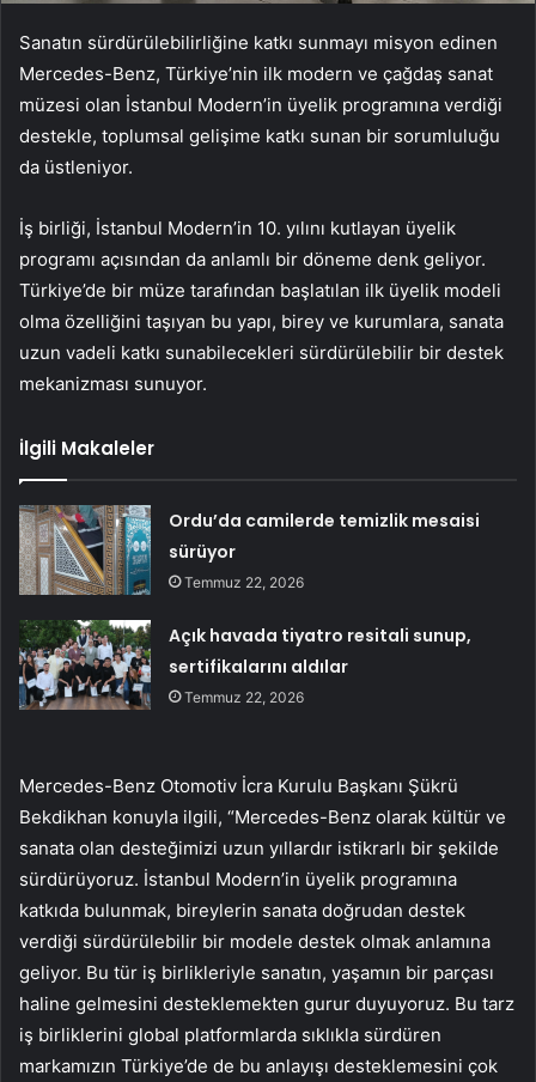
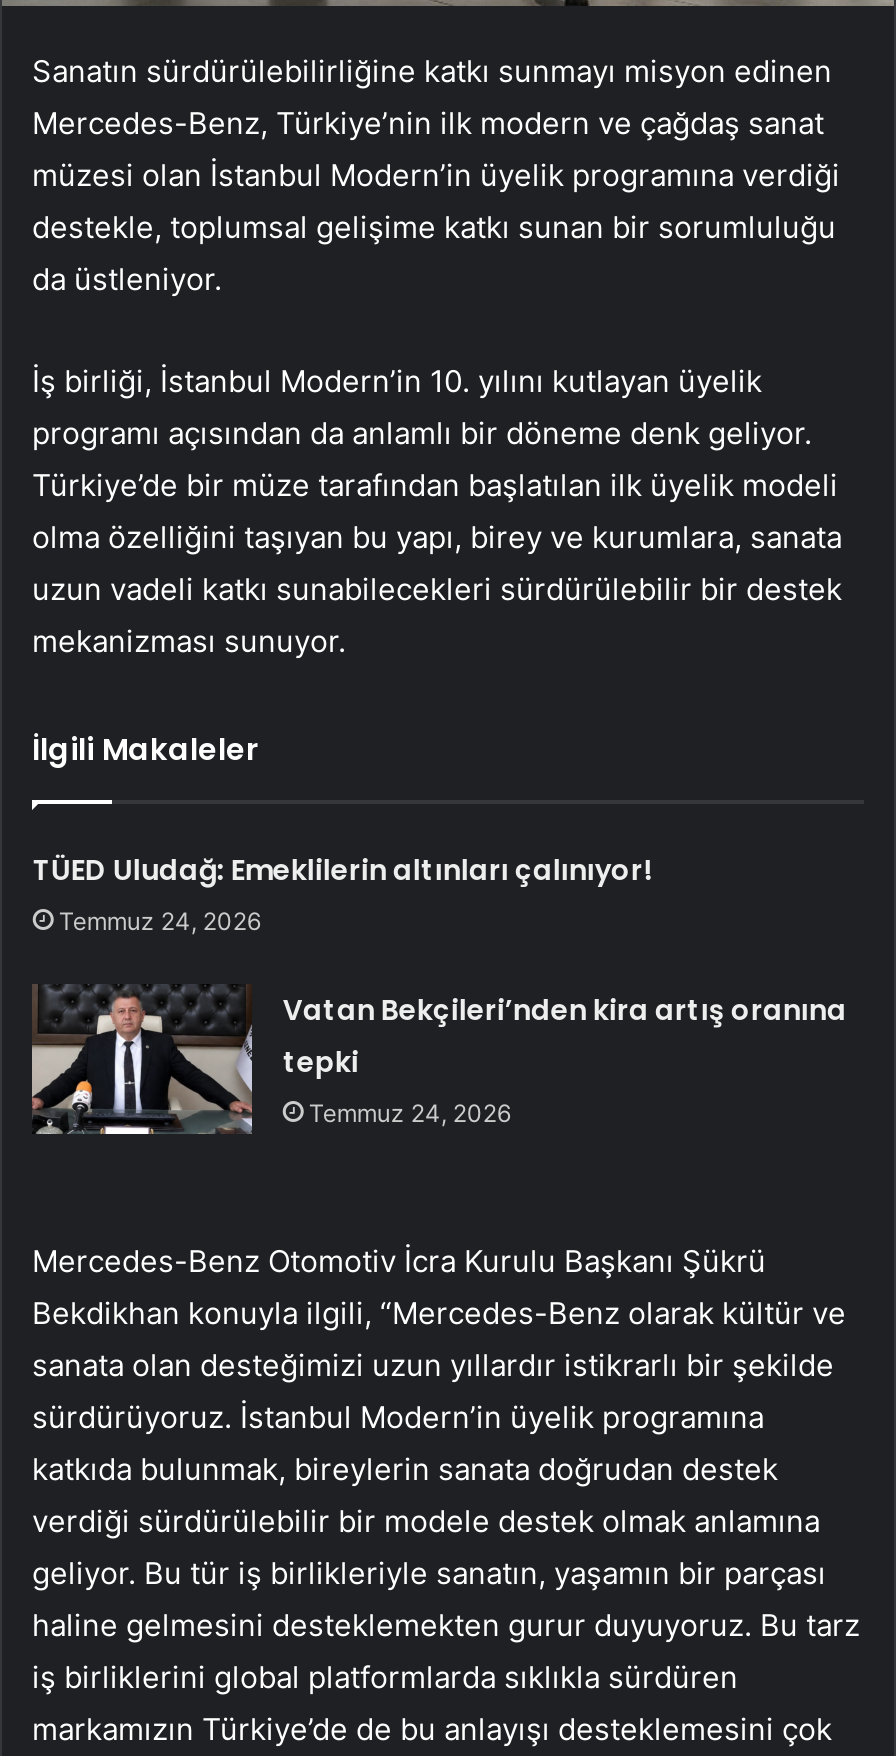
- Ordu’da camilerde temizlik mesaisi
- sürüyor
- Temmuz 22, 2026
+ TÜED Uludağ: Emeklilerin altınları çalınıyor!
+ Temmuz 24, 2026

- [image]
- Açık havada tiyatro resitali sunup,
- sertifikalarını aldılar
- Temmuz 22, 2026
+ [image]
+ Vatan Bekçileri’nden kira artış oranına
+ tepki
+ Temmuz 24, 2026
